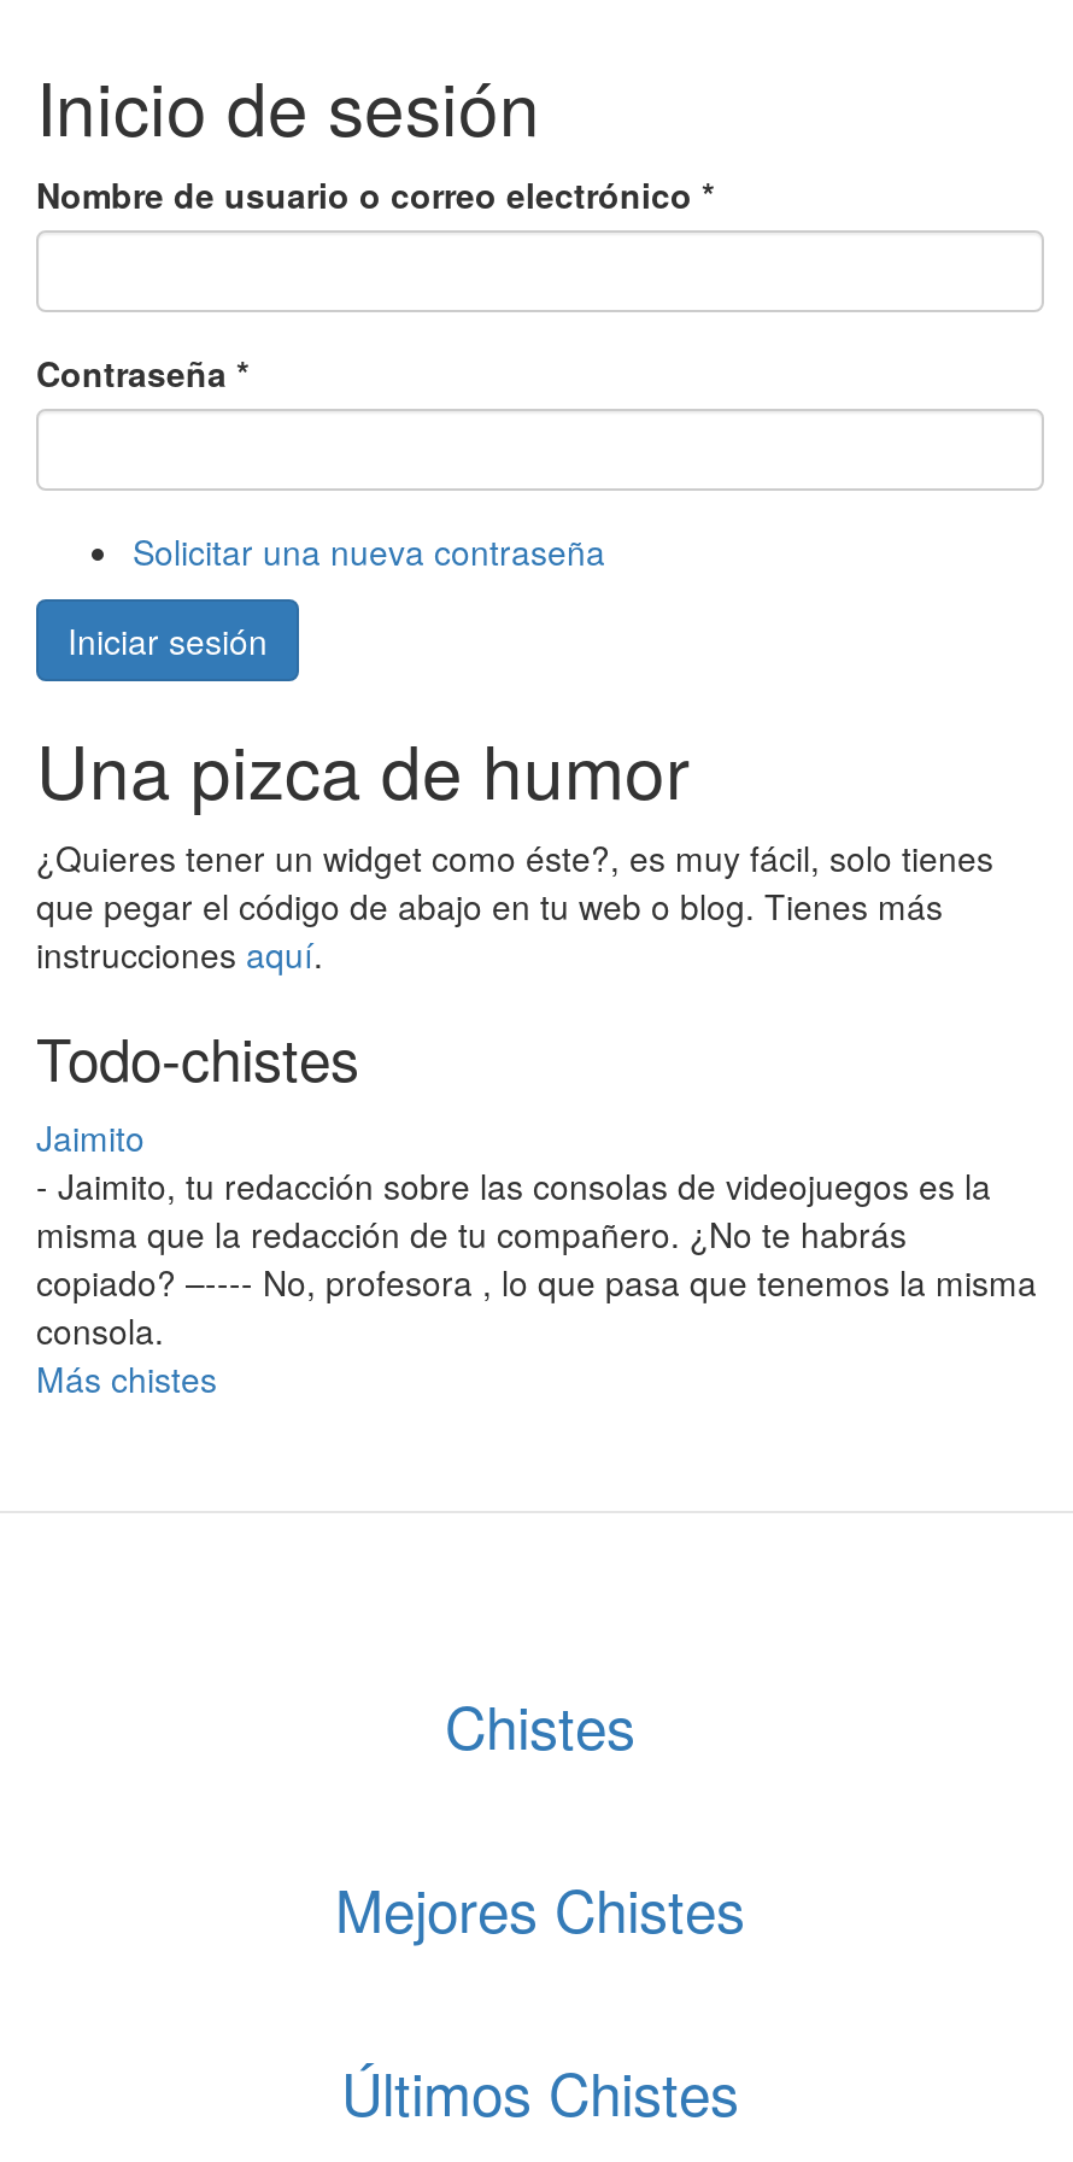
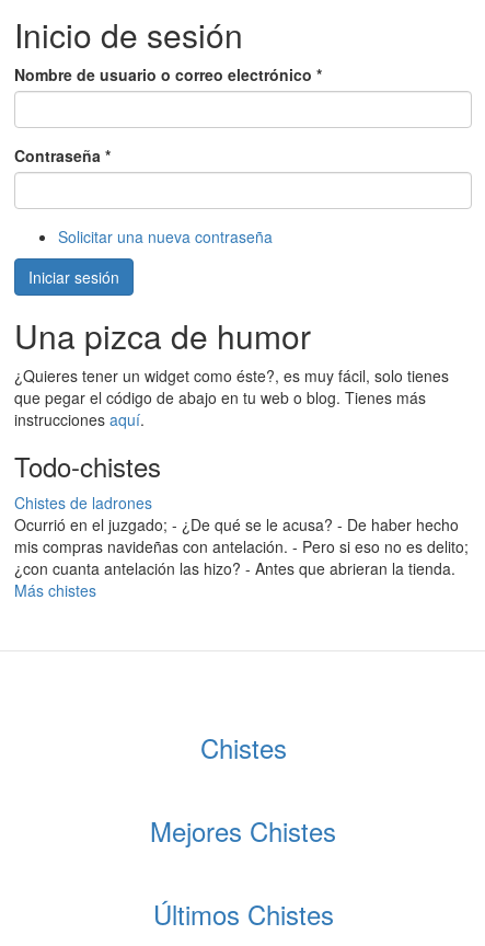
- Jaimito
- - Jaimito, tu redacción sobre las consolas de videojuegos es la
- misma que la redacción de tu compañero. ¿No te habrás
- copiado? –---- No, profesora , lo que pasa que tenemos la misma
- consola.
+ Chistes de ladrones
+ Ocurrió en el juzgado; - ¿De qué se le acusa? - De haber hecho
+ mis compras navideñas con antelación. - Pero si eso no es delito;
+ ¿con cuanta antelación las hizo? - Antes que abrieran la tienda.
